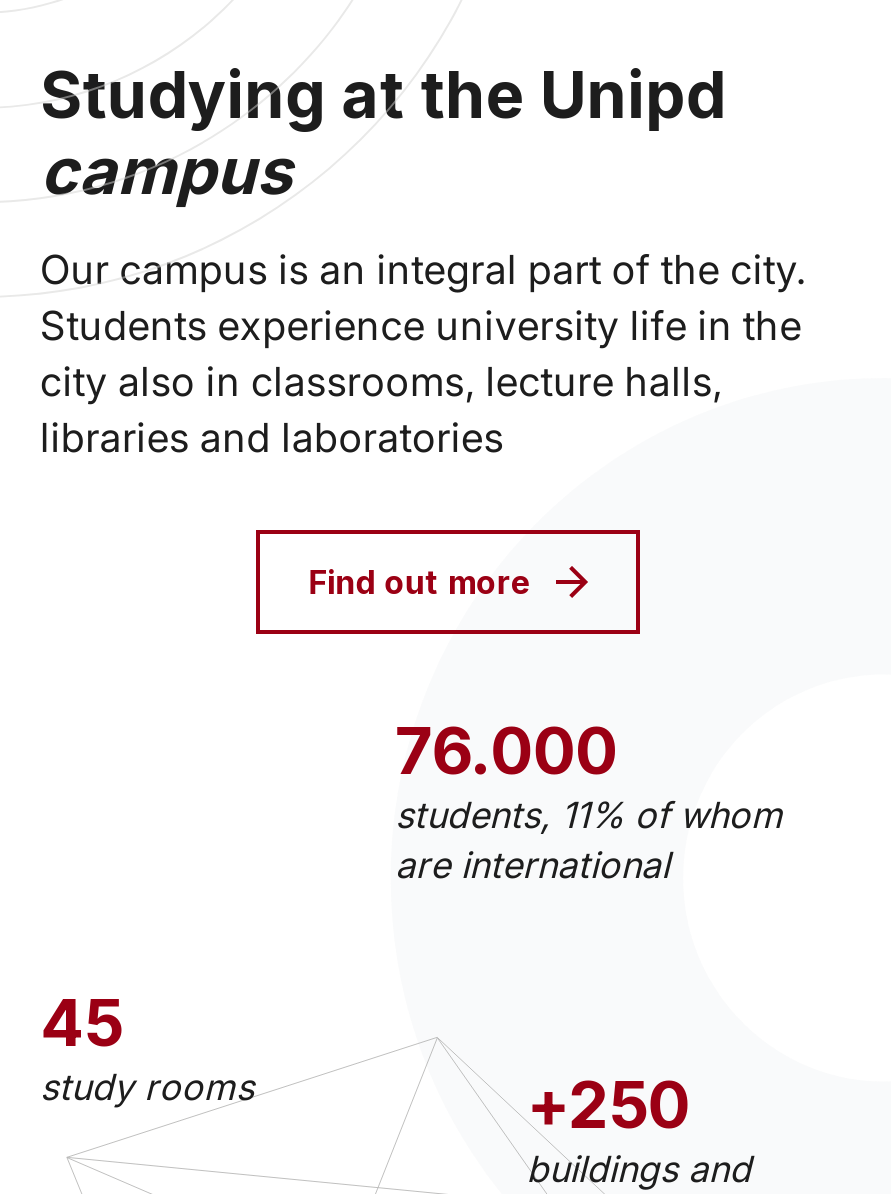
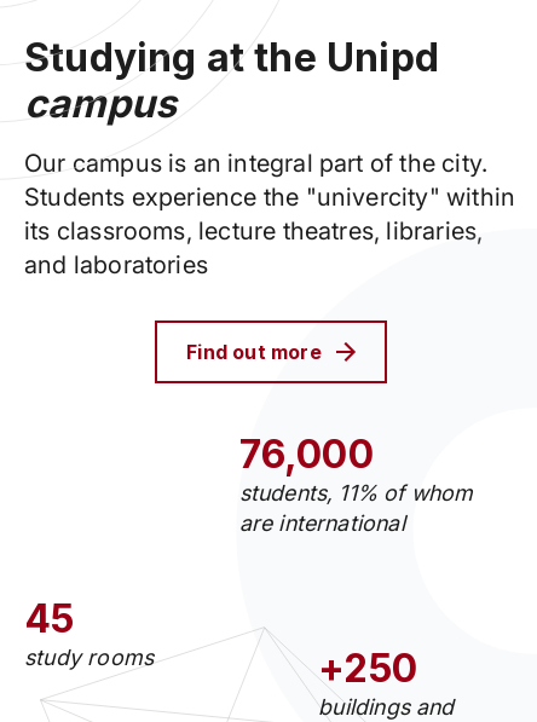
- Students experience university life in the
- city also in classrooms, lecture halls,
- libraries and laboratories
+ Students experience the "univercity" within
+ its classrooms, lecture theatres, libraries,
+ and laboratories

- 76.000
+ 76,000
